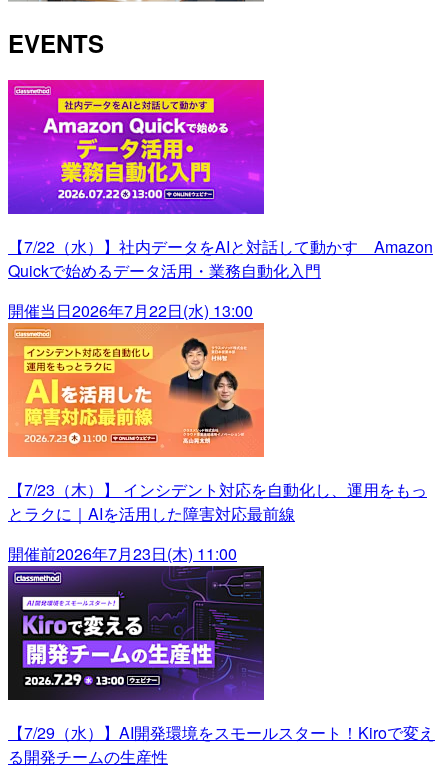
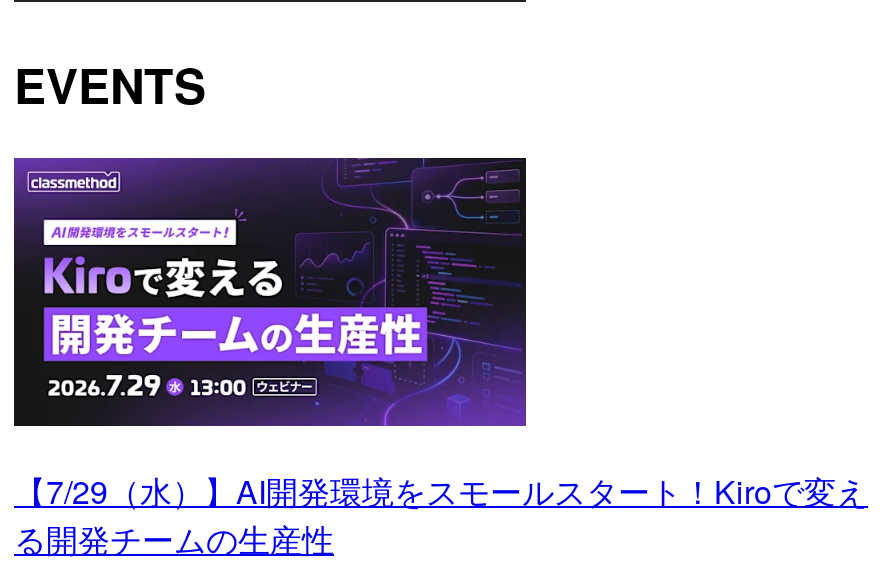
- [image]
- 【7/22（水）】社内データをAIと対話して動かす Amazon
- Quickで始めるデータ活用・業務自動化入門
- 開催当日2026年7月22日(水) 13:00

- [image]
- 【7/23（木）】 インシデント対応を自動化し、運用をもっ
- とラクに｜AIを活用した障害対応最前線
- 開催前2026年7月23日(木) 11:00
